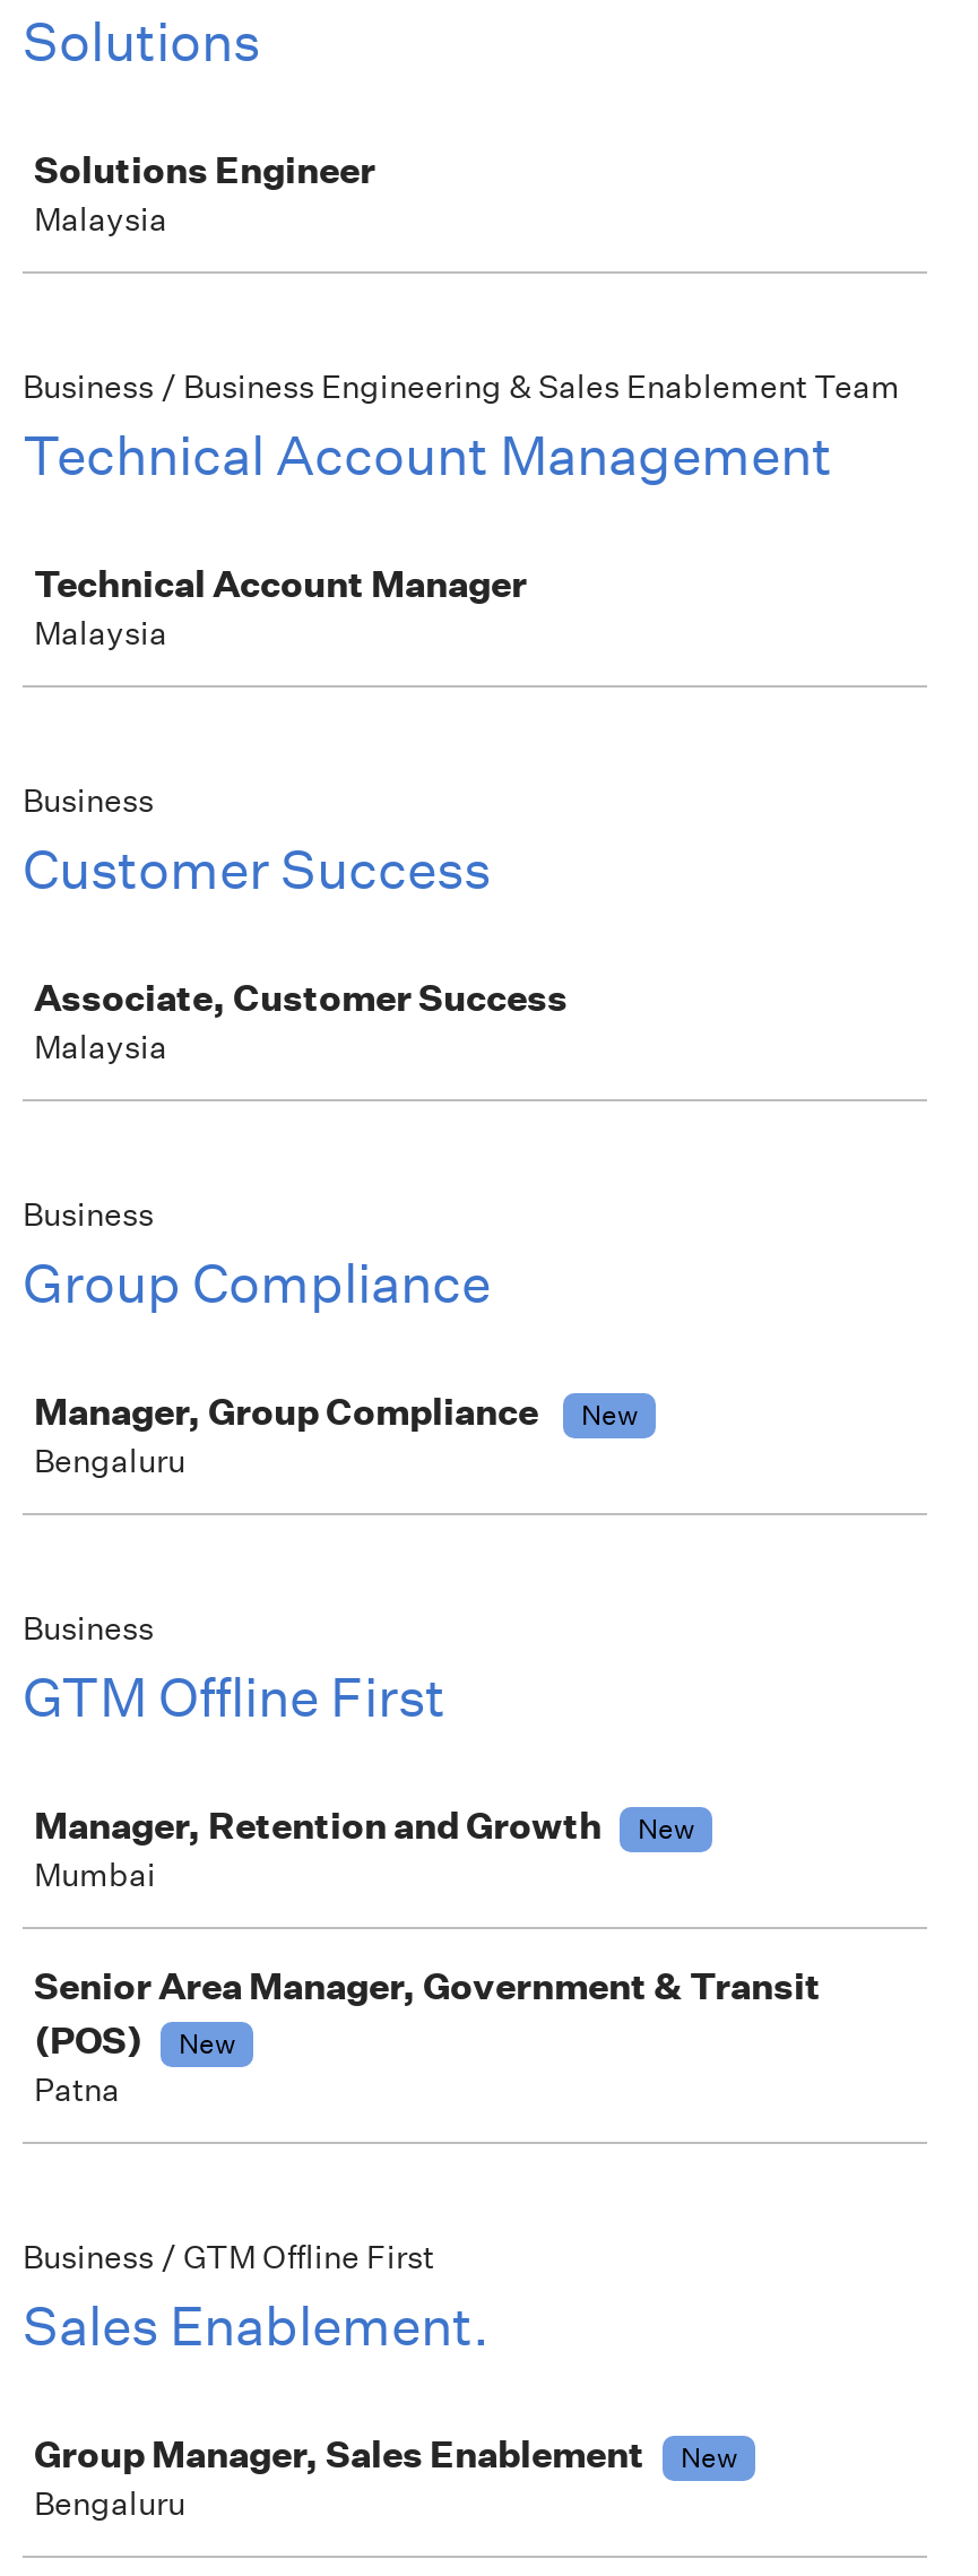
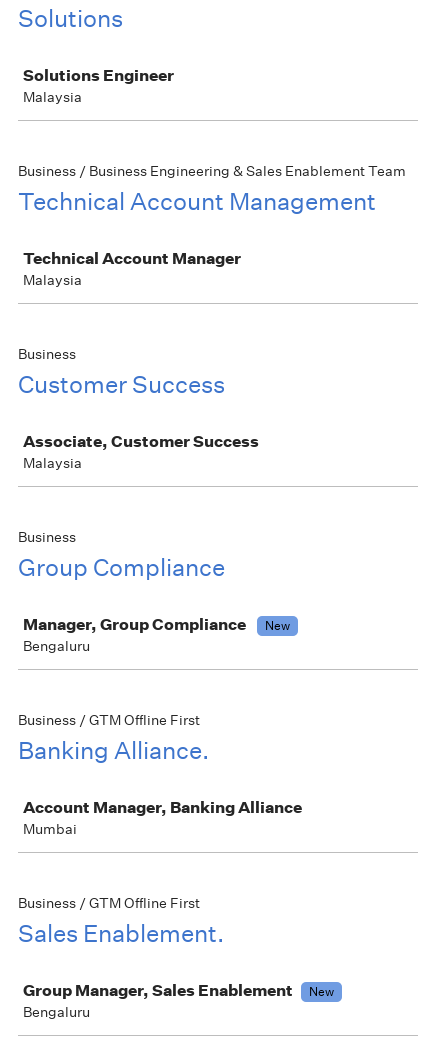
- Business
- GTM Offline First
+ Business / GTM Offline First
+ Banking Alliance.

- Manager, Retention and Growth
- New
+ Account Manager, Banking Alliance

- Senior Area Manager, Government & Transit
- (POS)
- New
- Patna
